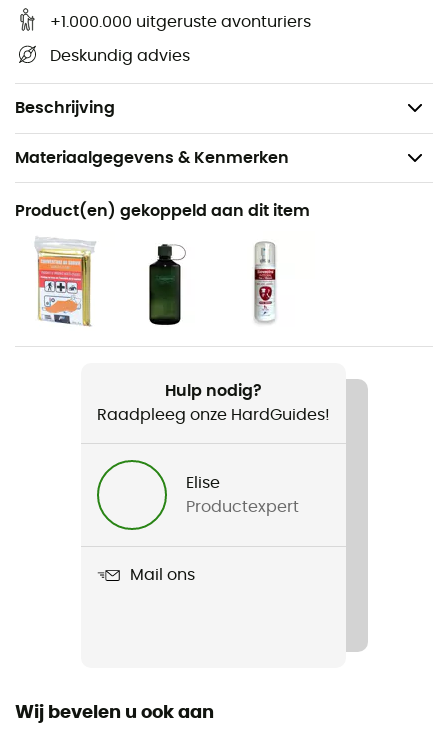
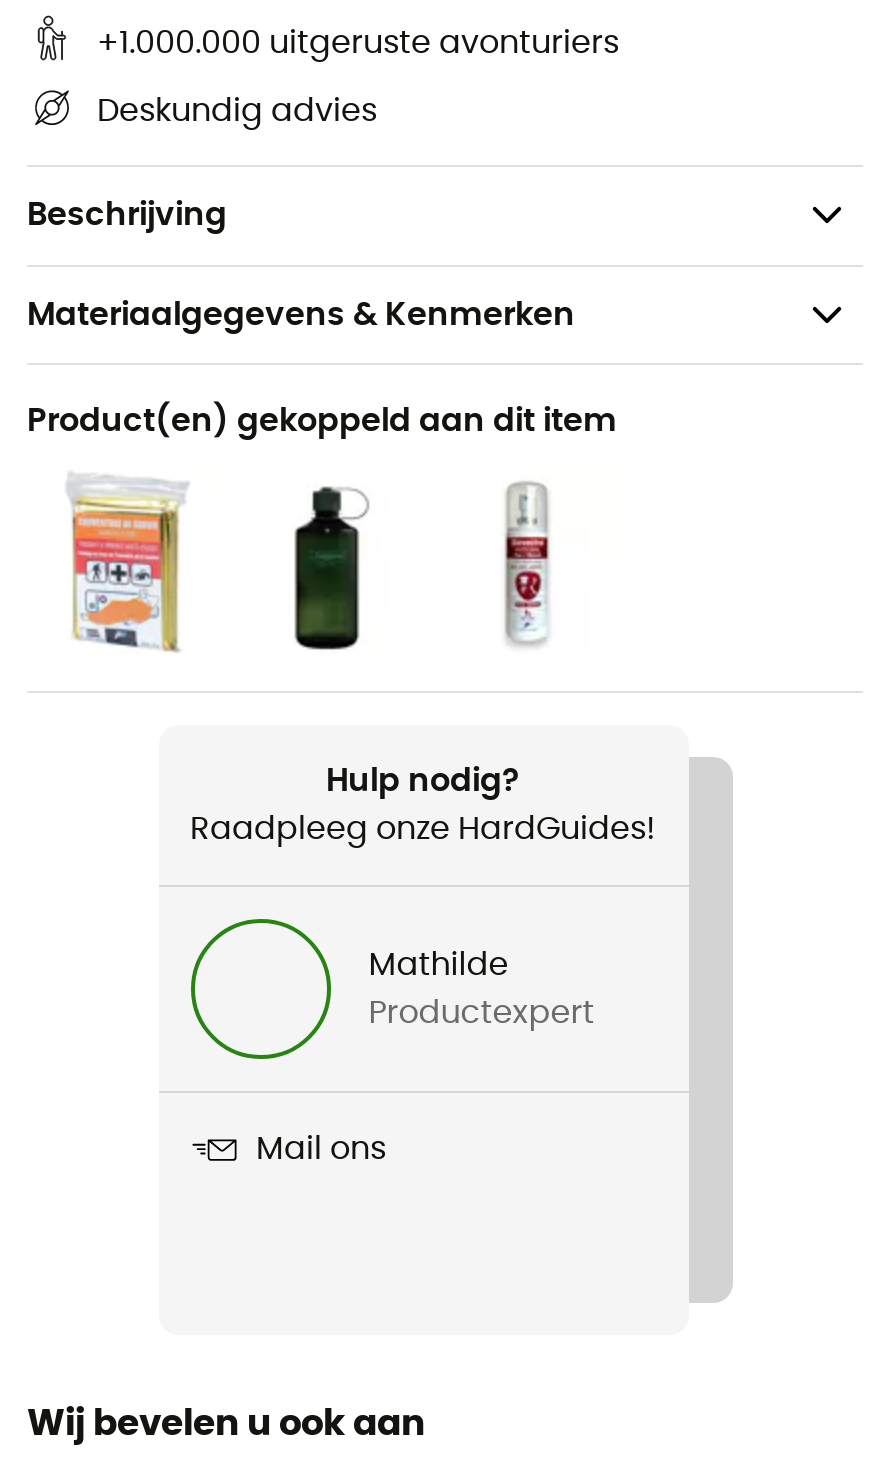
- Elise
+ Mathilde
